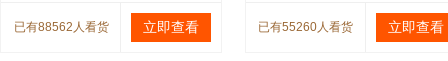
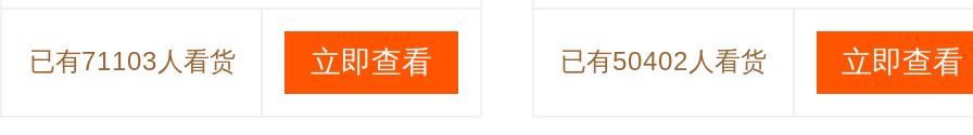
- 已有88562人看货
+ 已有71103人看货

- 已有55260人看货
+ 已有50402人看货
